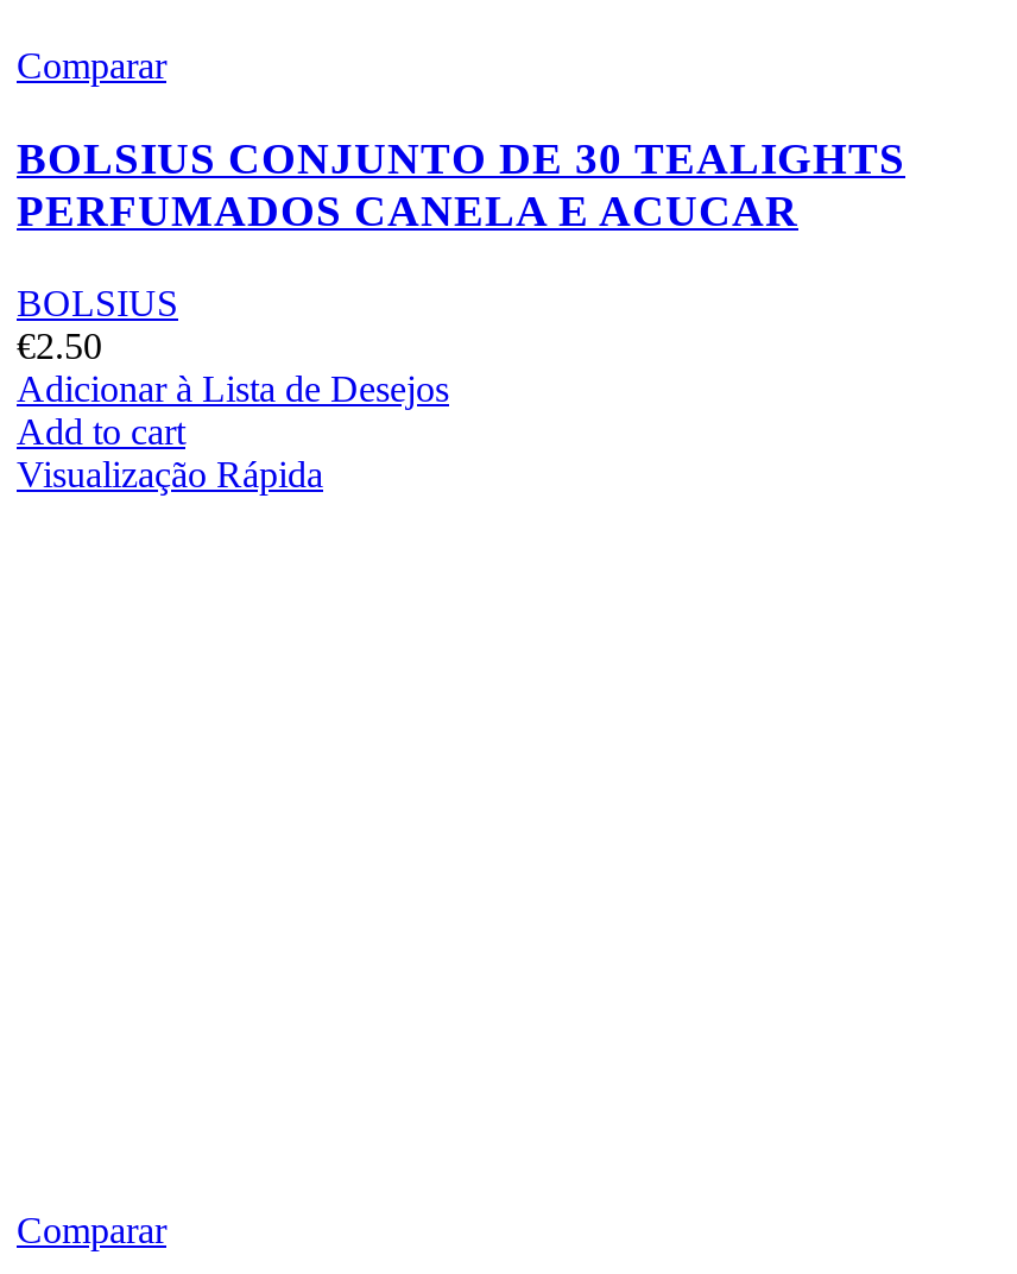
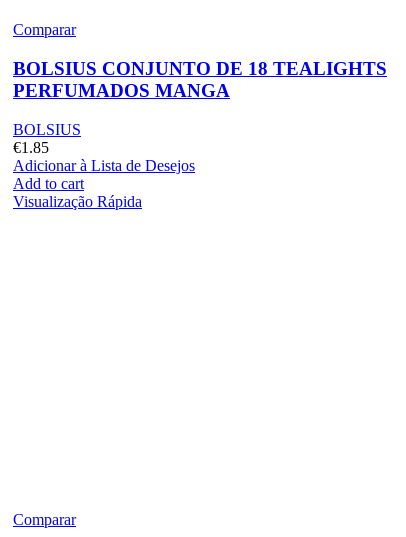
- BOLSIUS CONJUNTO DE 30 TEALIGHTS
- PERFUMADOS CANELA E ACUCAR
+ BOLSIUS CONJUNTO DE 18 TEALIGHTS
+ PERFUMADOS MANGA

- €2.50
+ €1.85
